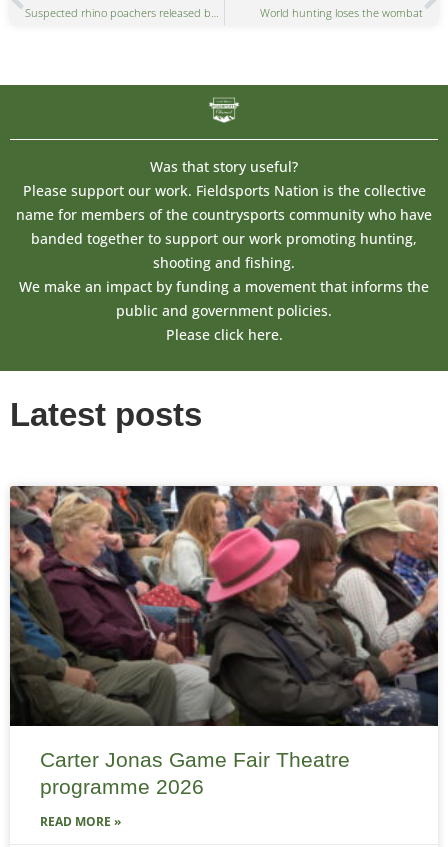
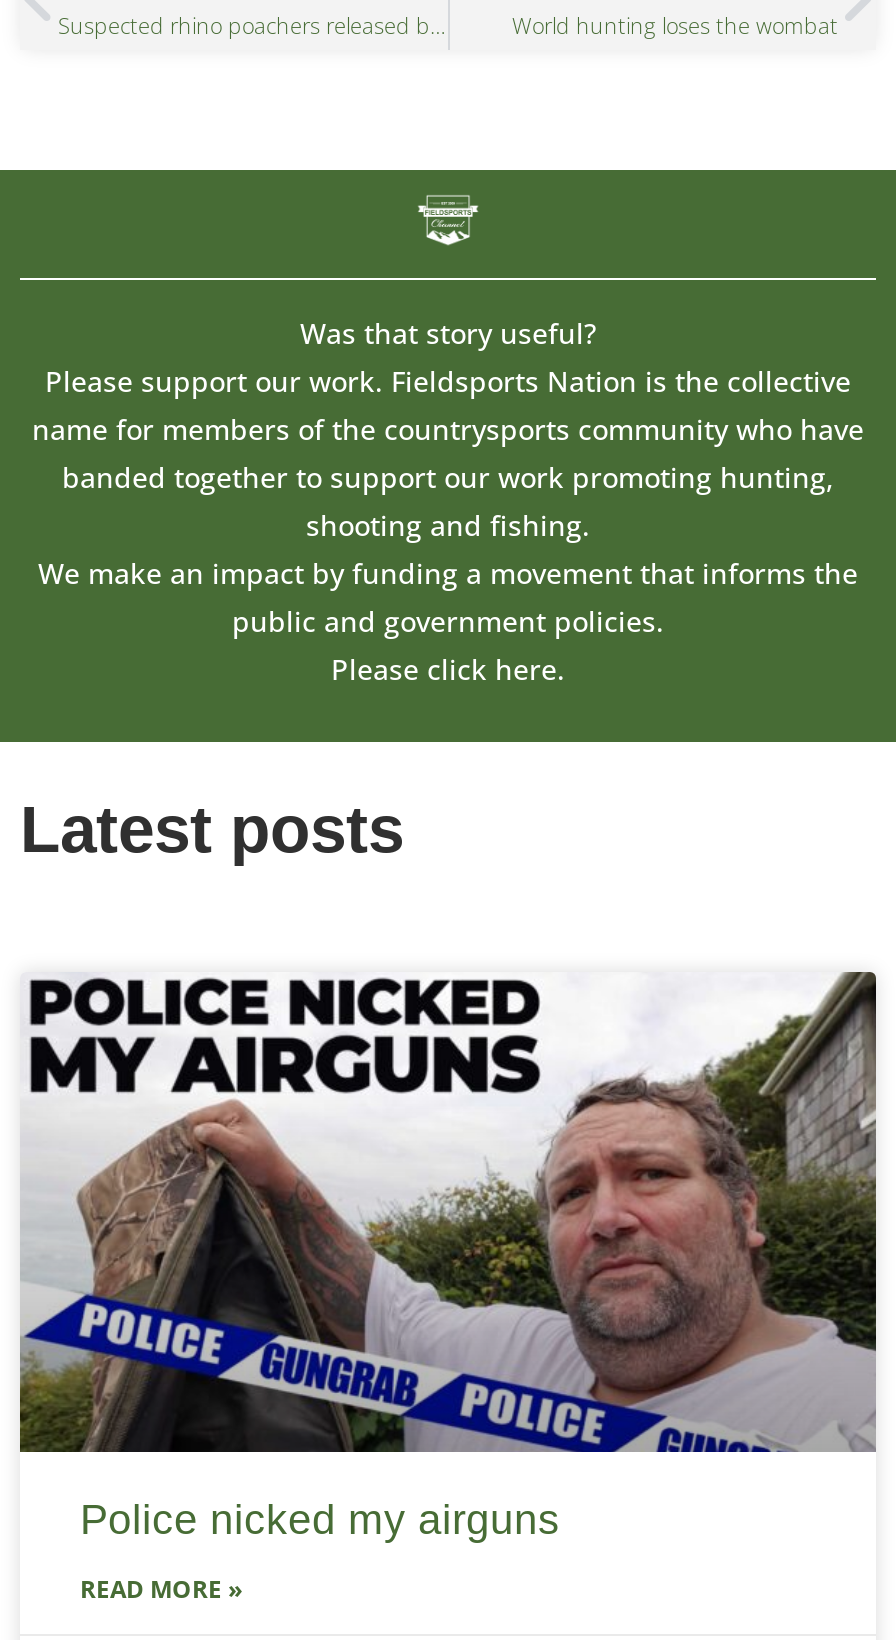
- [image]
- Carter Jonas Game Fair Theatre
- programme 2026
+ [image]
+ Police nicked my airguns
